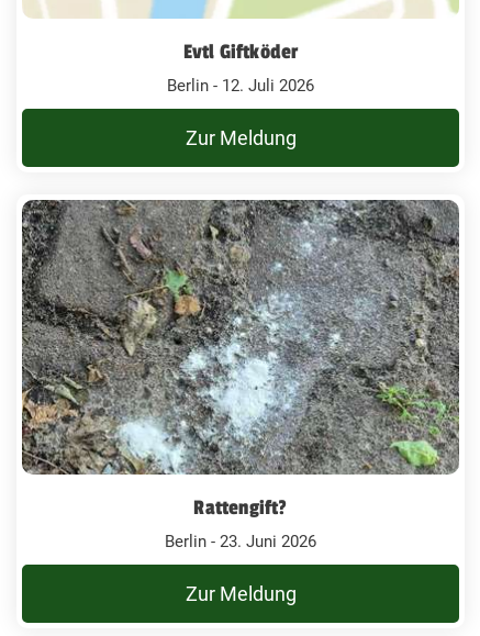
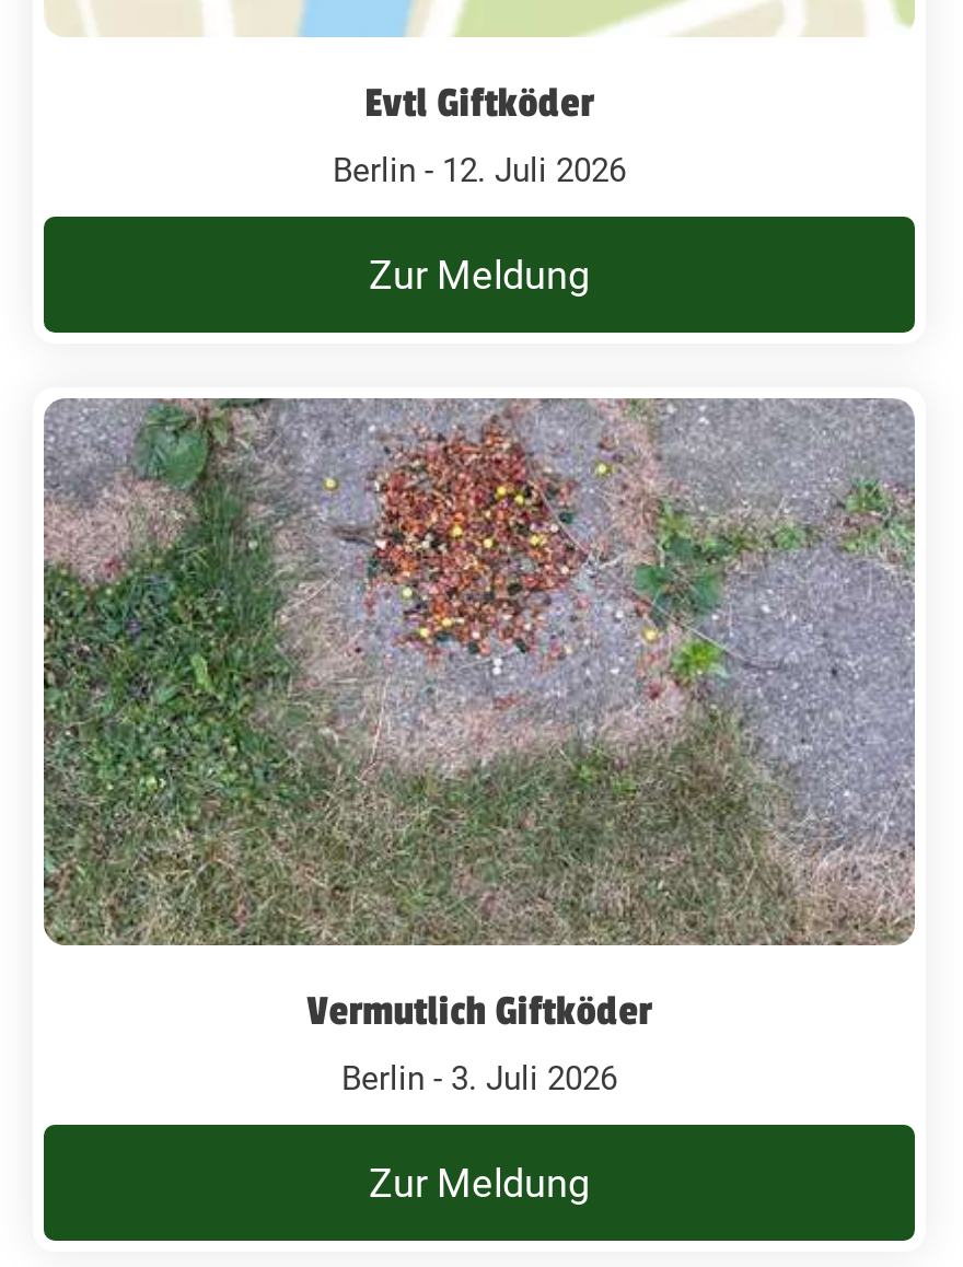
- [image]
- Rattengift?
+ [image]
+ Vermutlich Giftköder

- Berlin - 23. Juni 2026
+ Berlin - 3. Juli 2026
